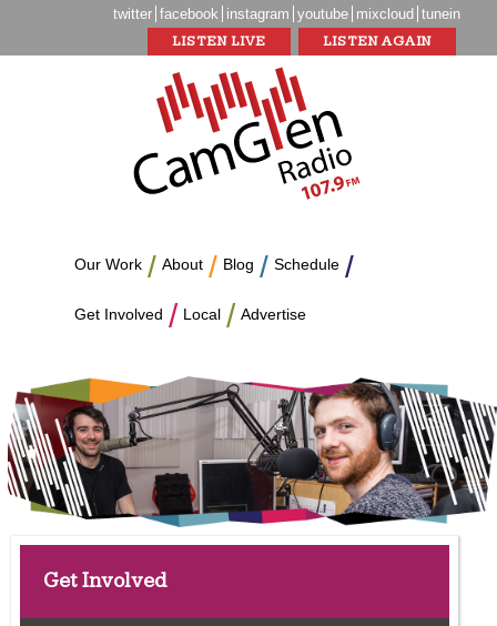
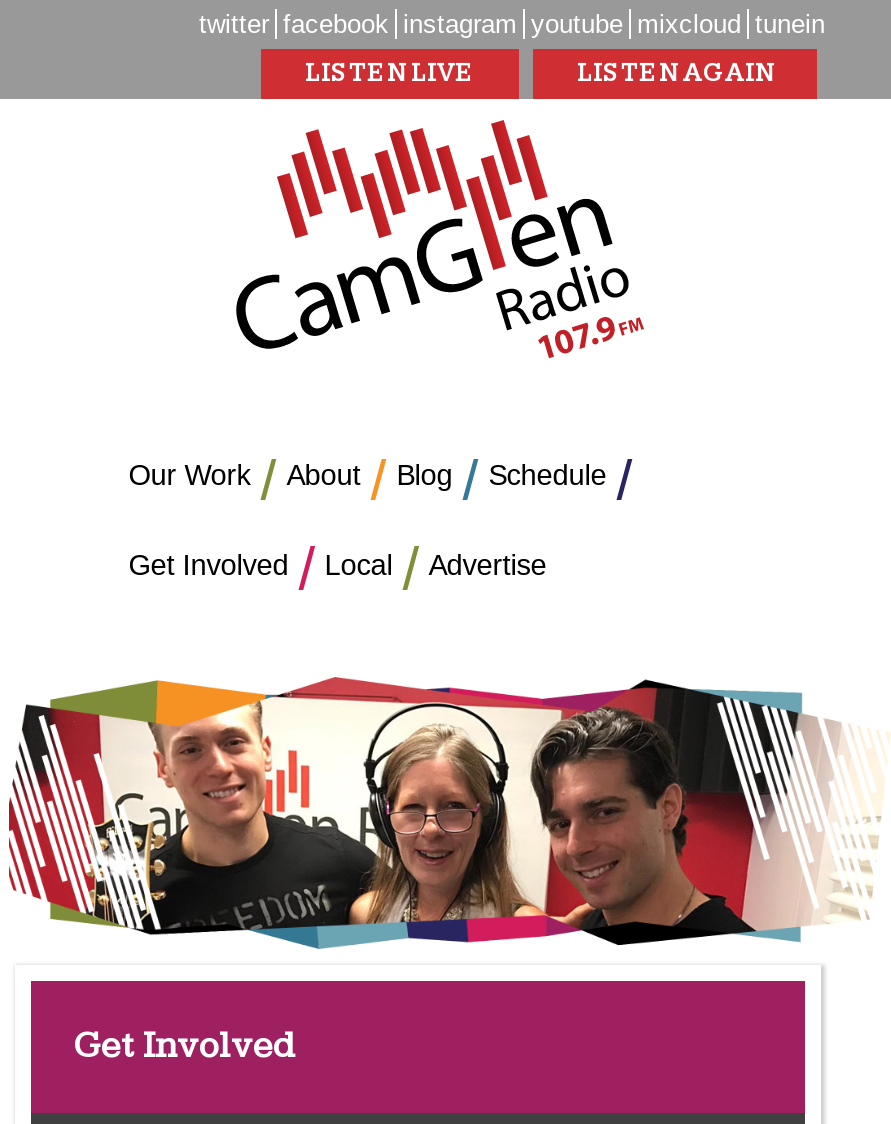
- [image]
+ [image]
